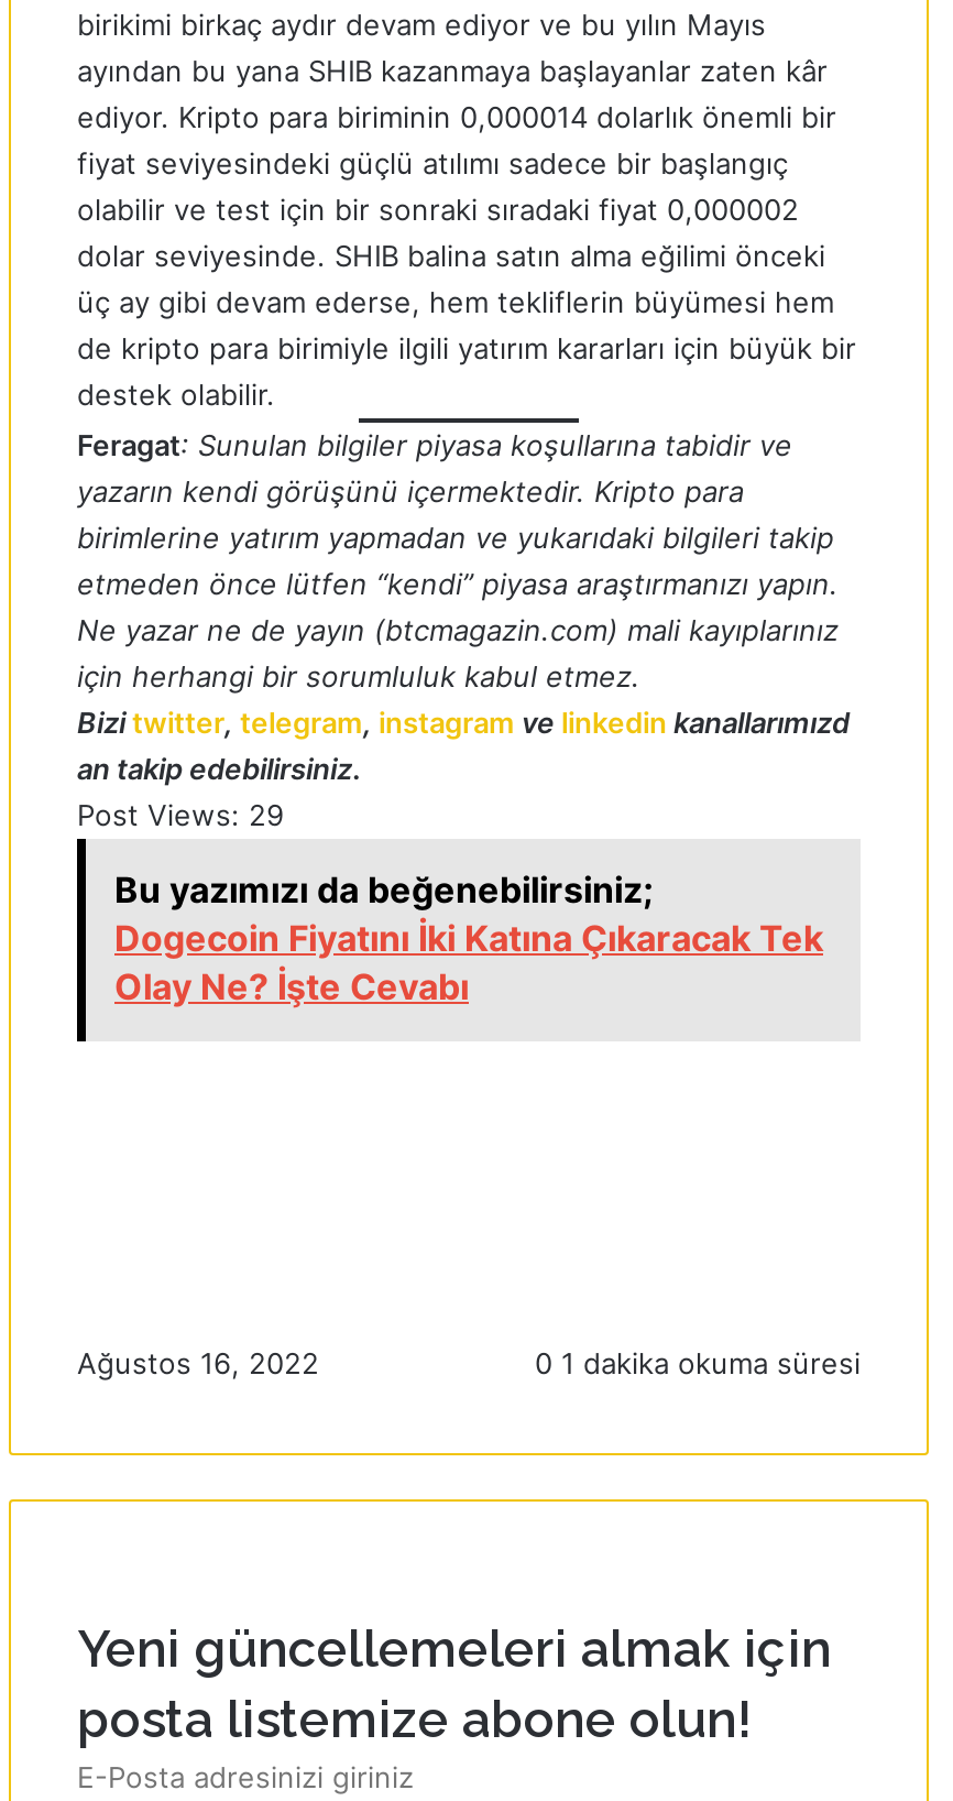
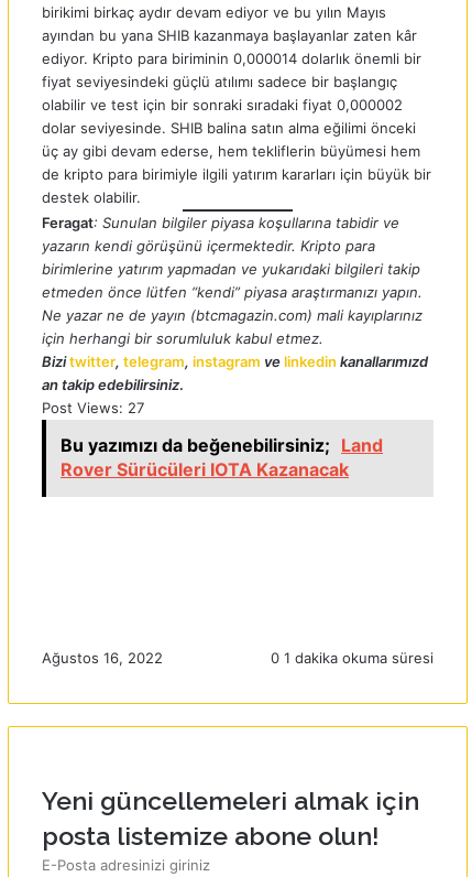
- Post Views: 29
+ Post Views: 27

- Bu yazımızı da beğenebilirsiniz;
- Dogecoin Fiyatını İki Katına Çıkaracak Tek
- Olay Ne? İşte Cevabı
+ Bu yazımızı da beğenebilirsiniz; Land
+ Rover Sürücüleri IOTA Kazanacak
